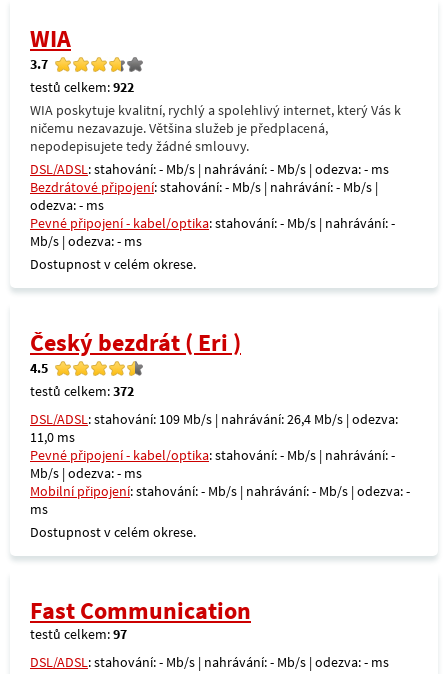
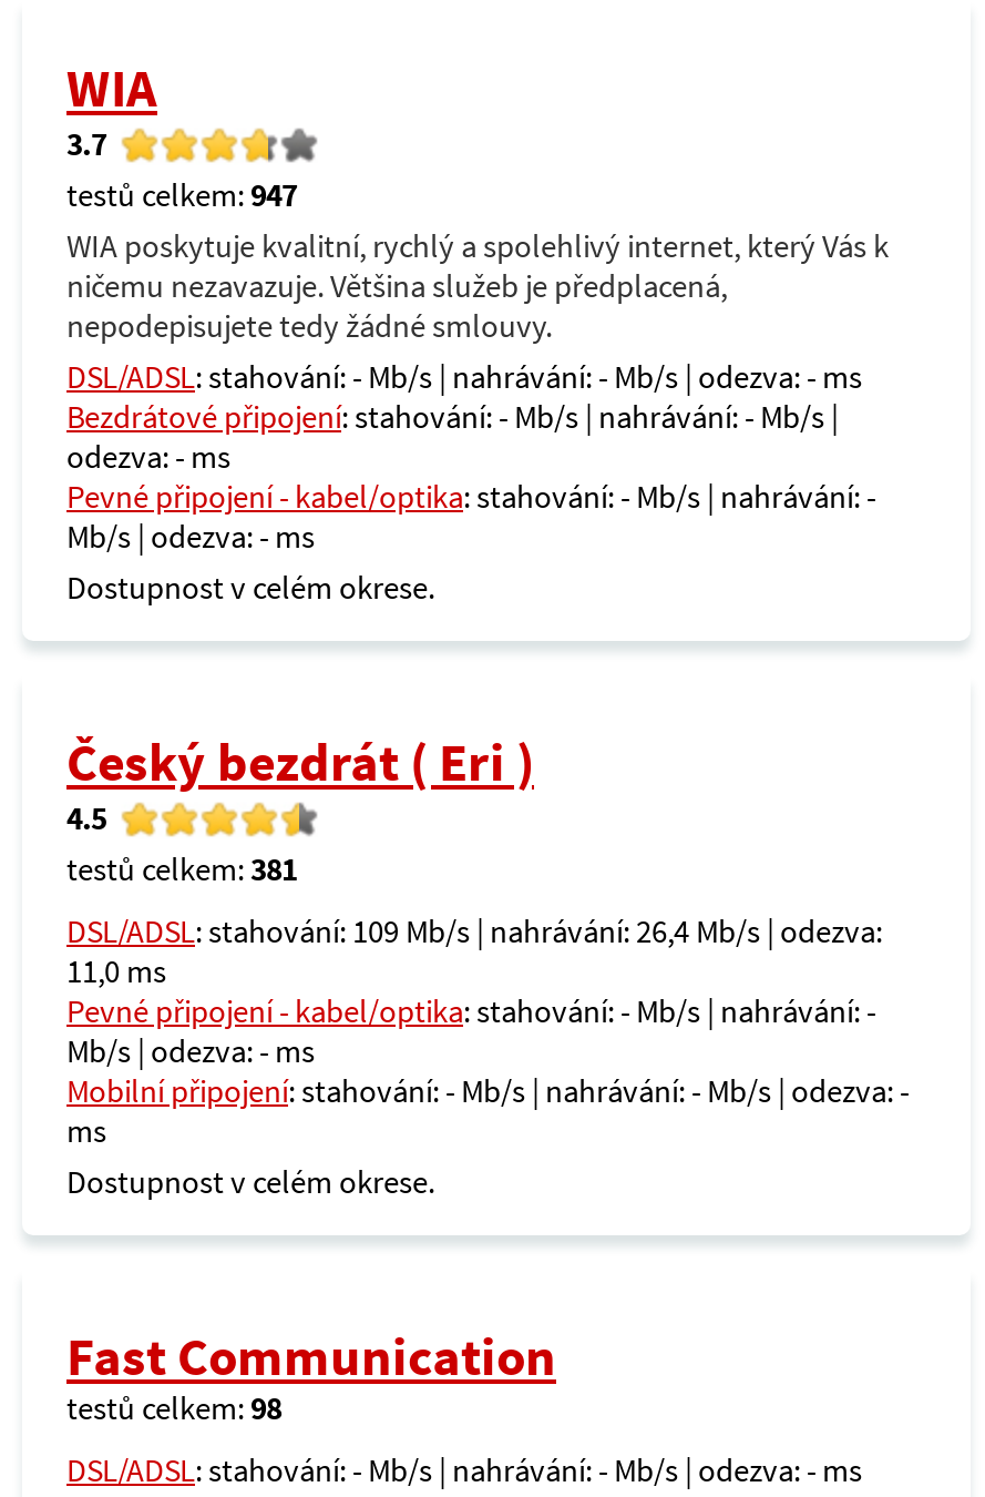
- testů celkem: 922
+ testů celkem: 947

- testů celkem: 372
+ testů celkem: 381

- testů celkem: 97
+ testů celkem: 98
